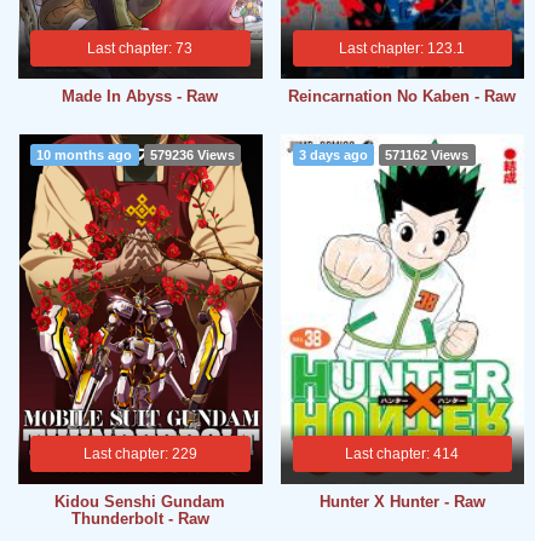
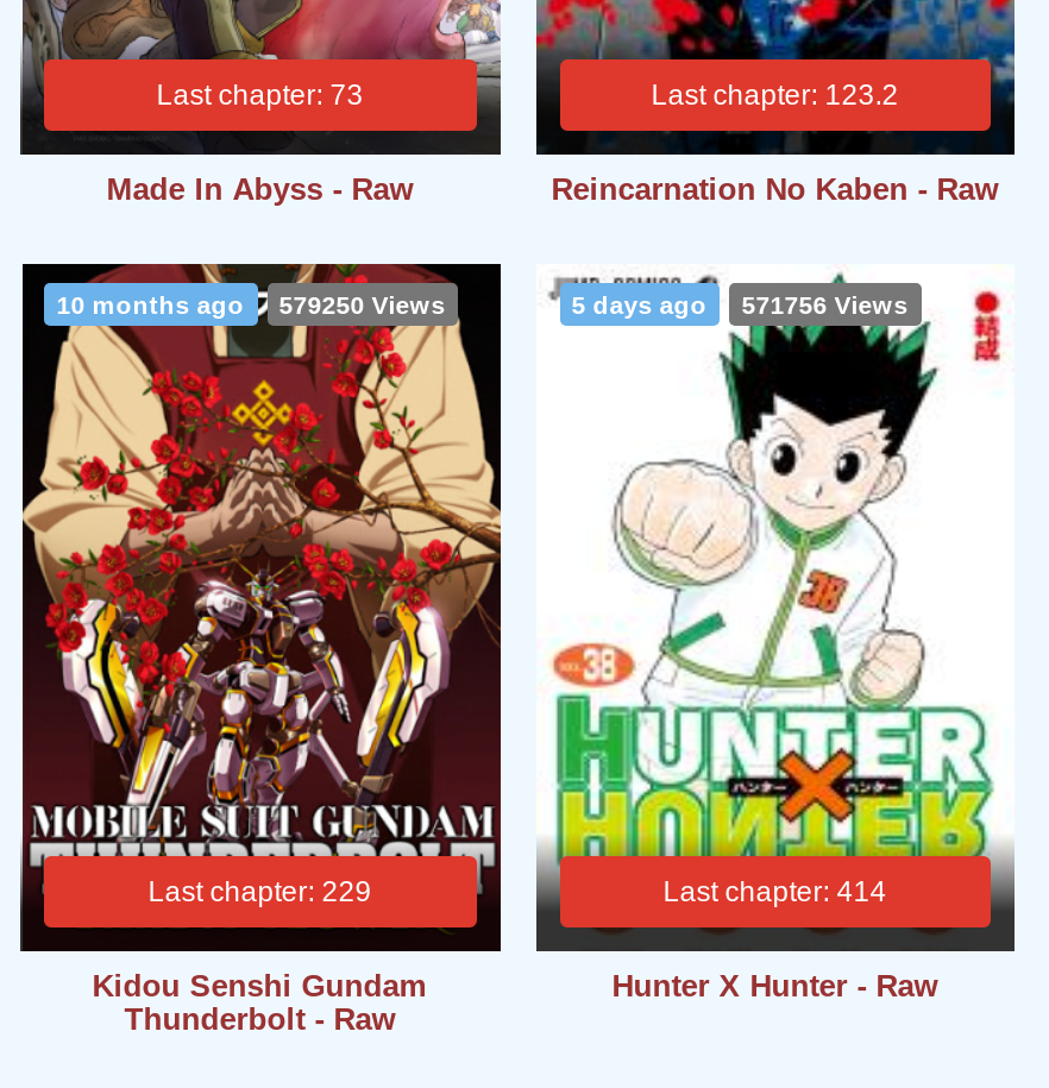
- Last chapter: 123.1
+ Last chapter: 123.2

- 10 months ago 579236 Views
+ 10 months ago 579250 Views

- 3 days ago
+ 5 days ago

- 571162 Views
+ 571756 Views
